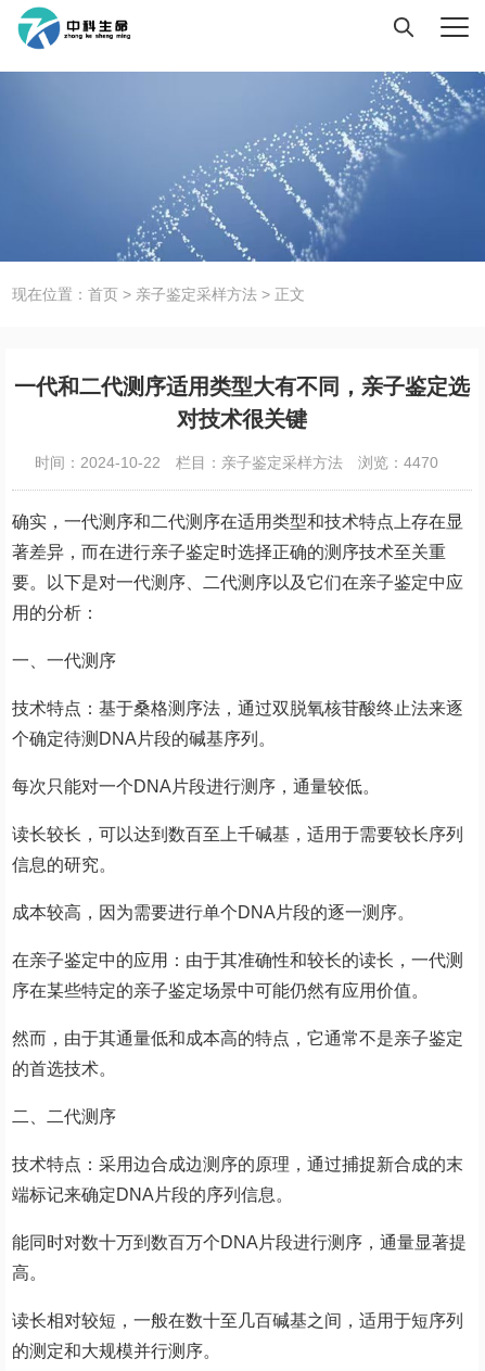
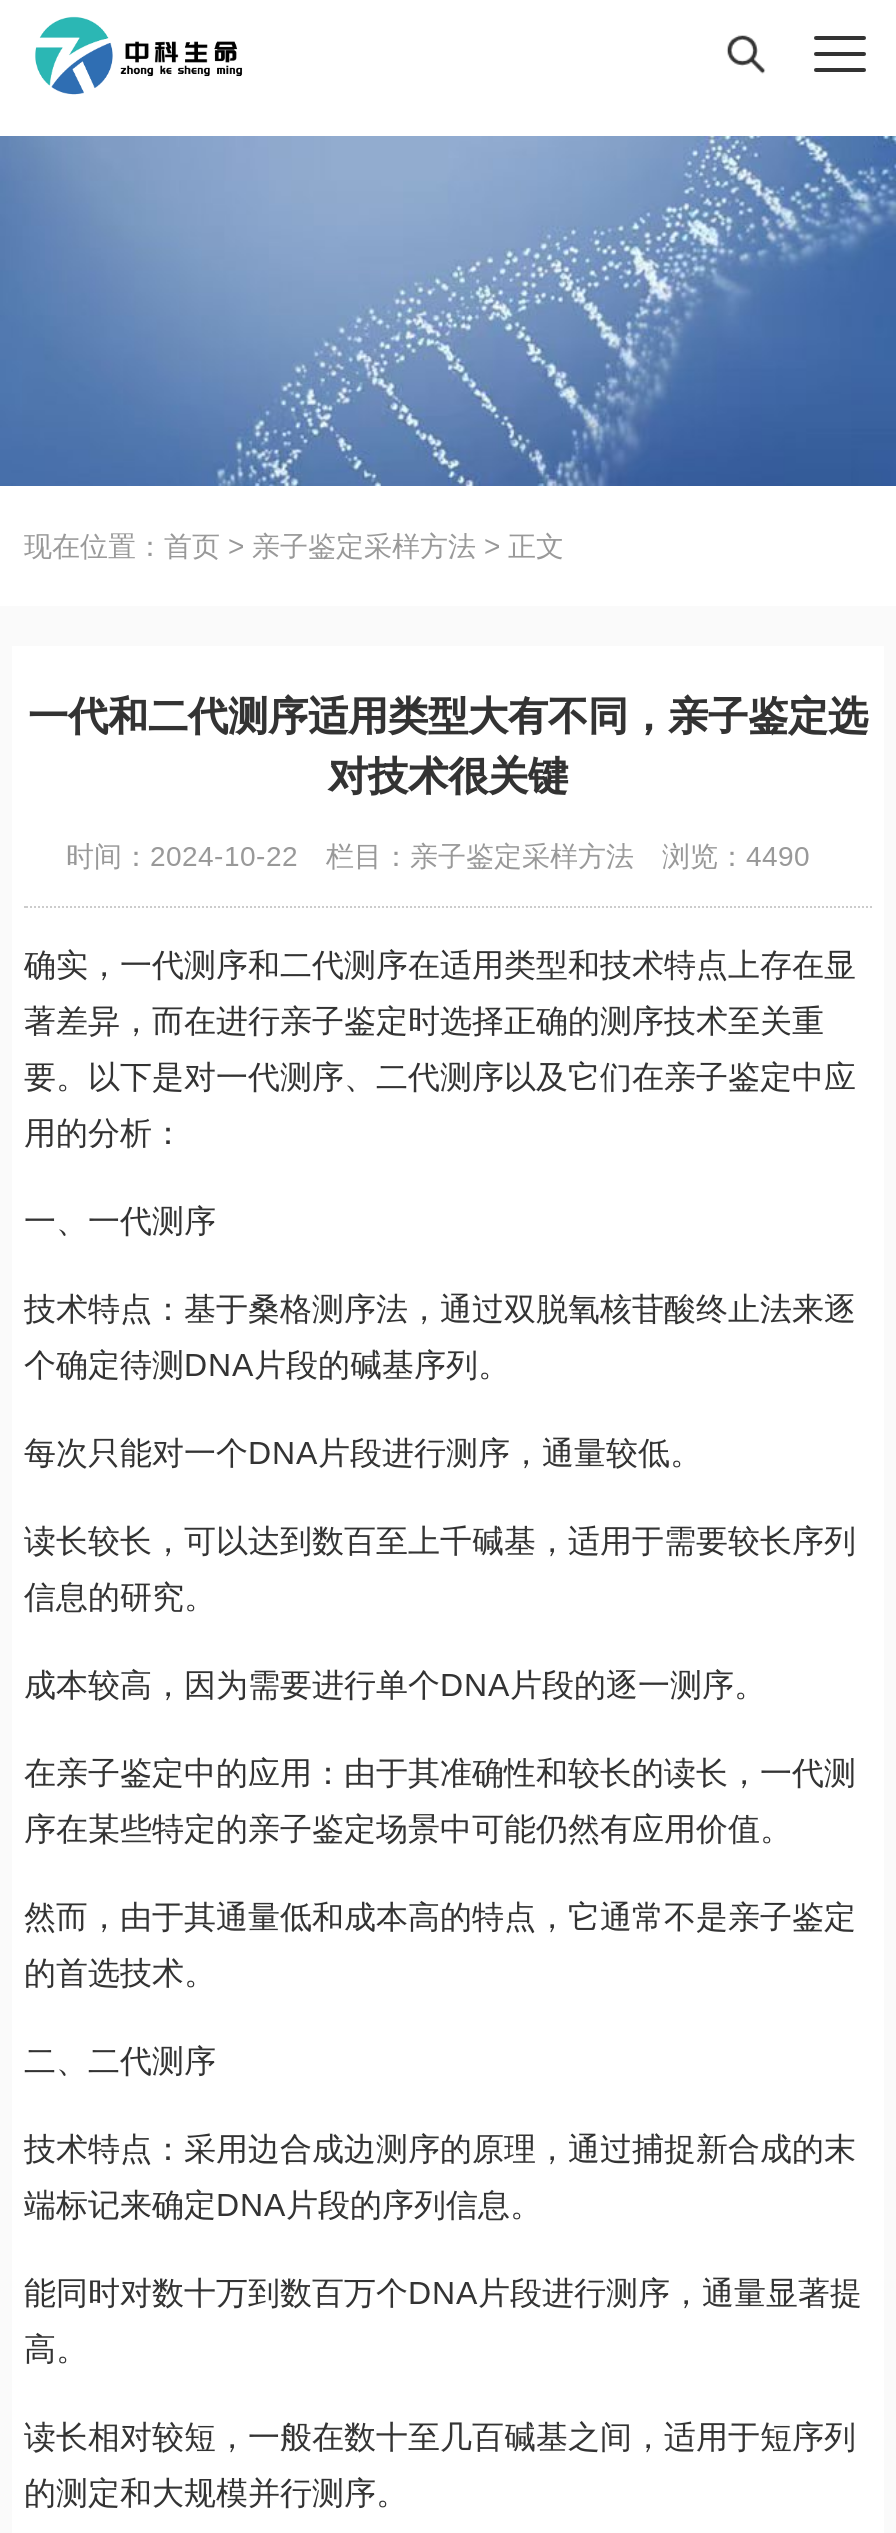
- 时间：2024-10-22 栏目：亲子鉴定采样方法 浏览：4470
+ 时间：2024-10-22 栏目：亲子鉴定采样方法 浏览：4490
